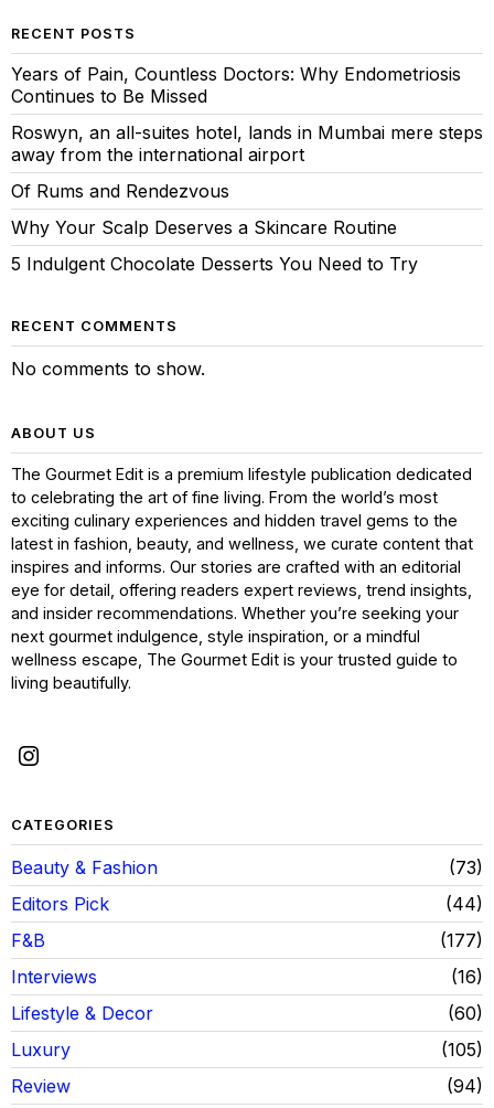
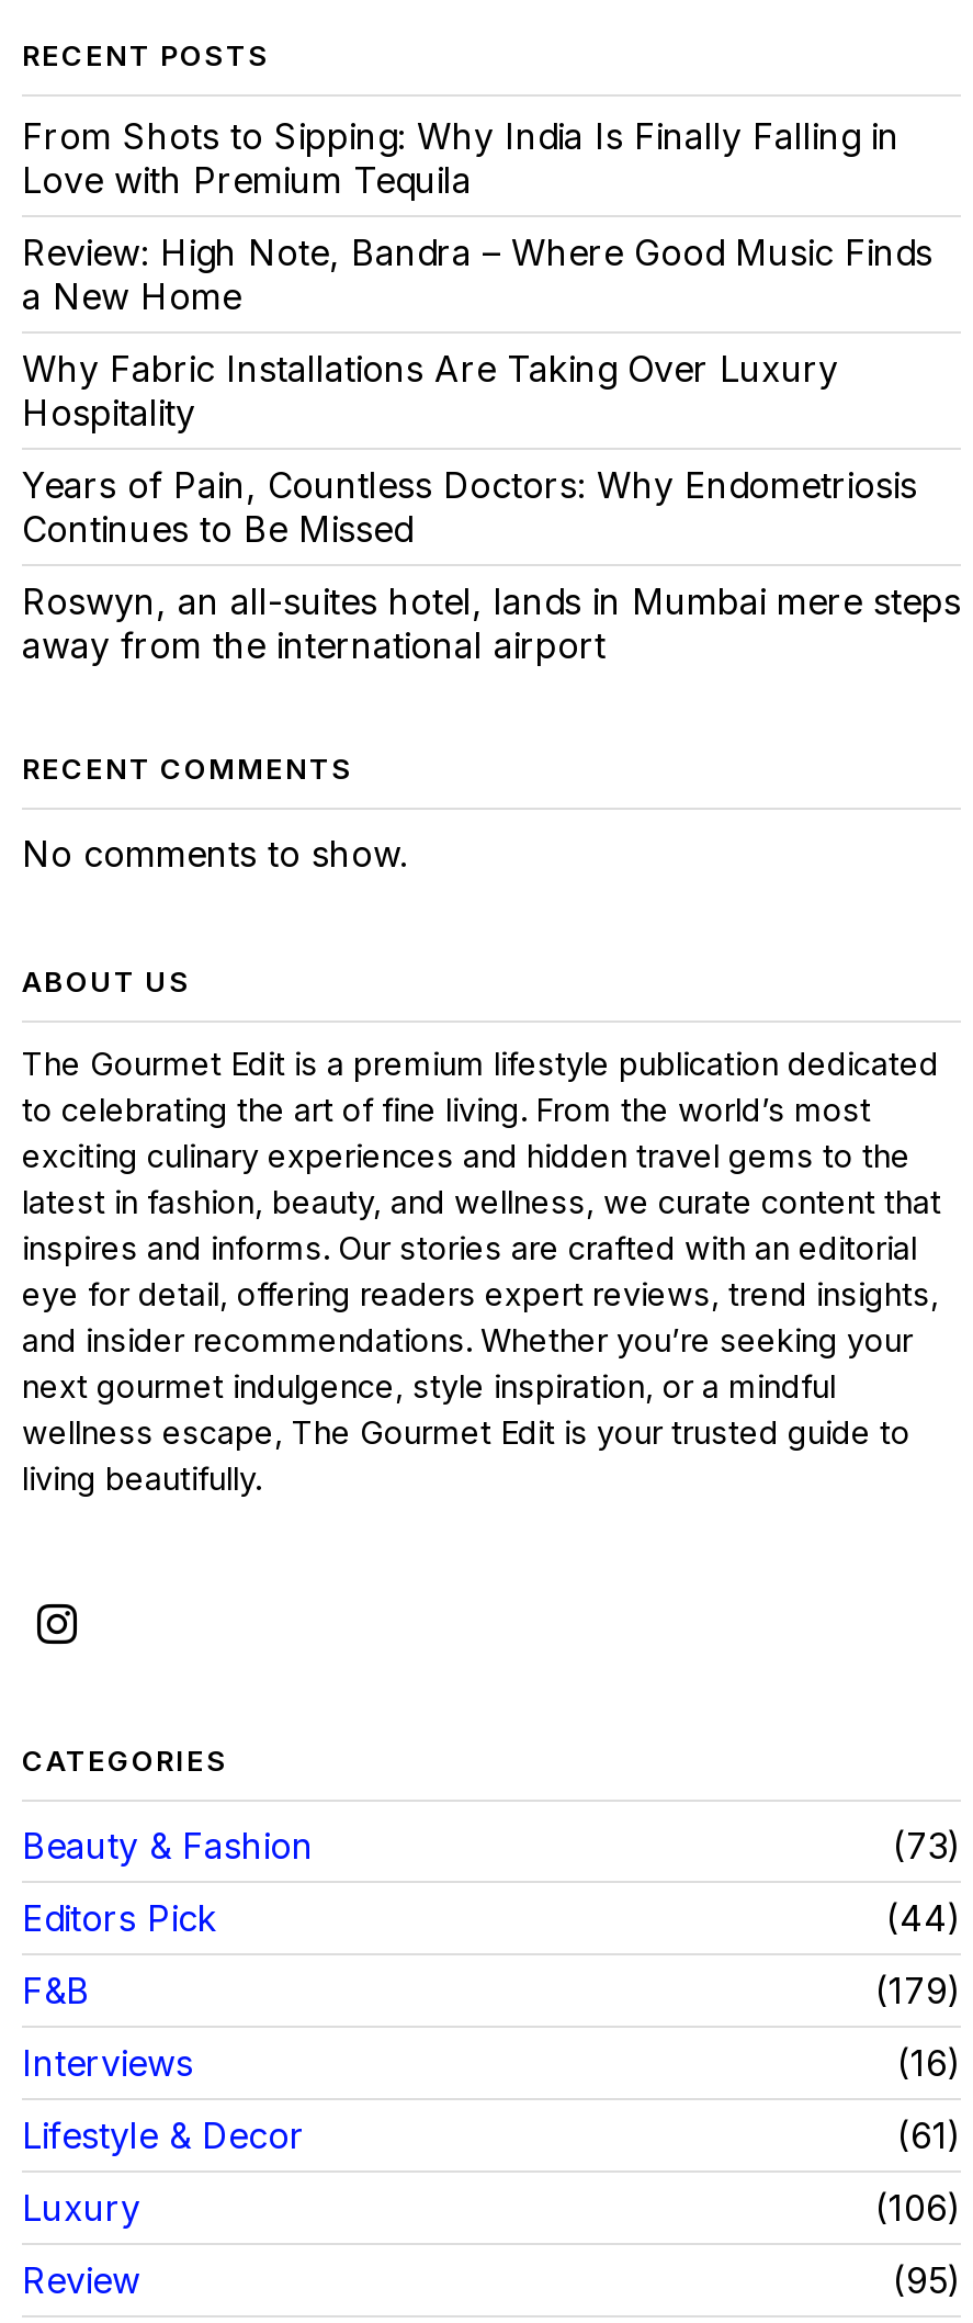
+ From Shots to Sipping: Why India Is Finally Falling in
+ Love with Premium Tequila
+ Review: High Note, Bandra – Where Good Music Finds
+ a New Home
+ Why Fabric Installations Are Taking Over Luxury
+ Hospitality

moved down: Years of Pain, Countless Doctors: Why Endometriosis | Continues to Be Missed | Roswyn, an all-suites hotel, lands in Mumbai mere steps | away from the international airport

- Of Rums and Rendezvous
- Why Your Scalp Deserves a Skincare Routine
- 5 Indulgent Chocolate Desserts You Need to Try

- 177
+ 179

- 60
+ 61

- 105
+ 106

- 94
+ 95
